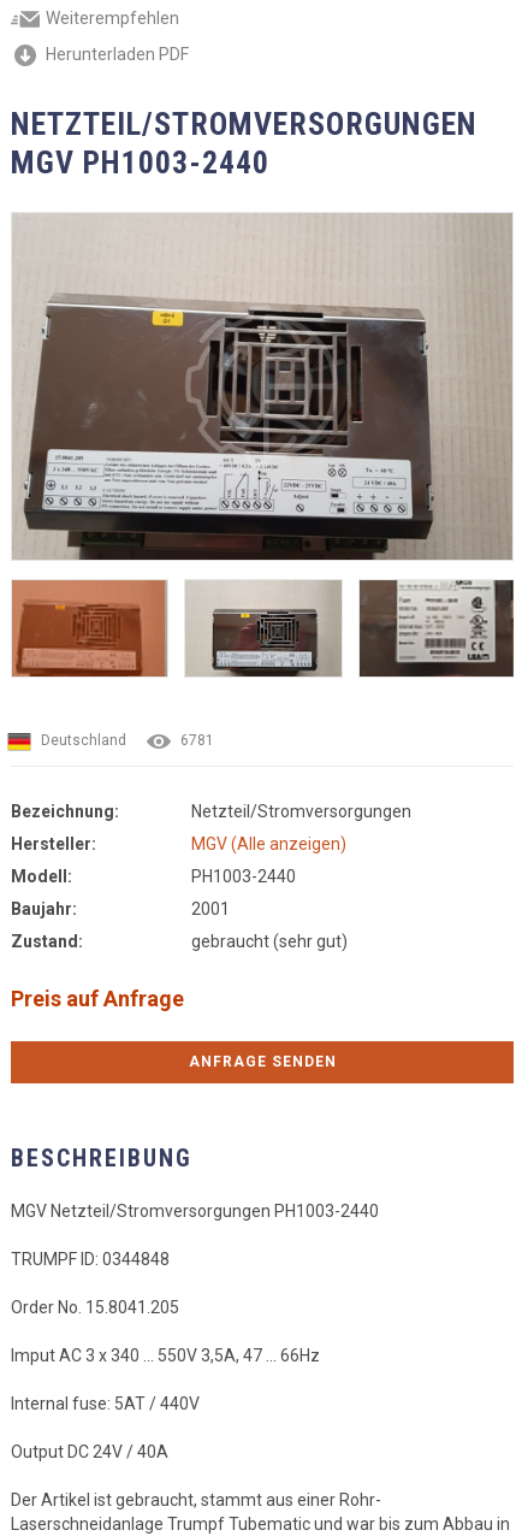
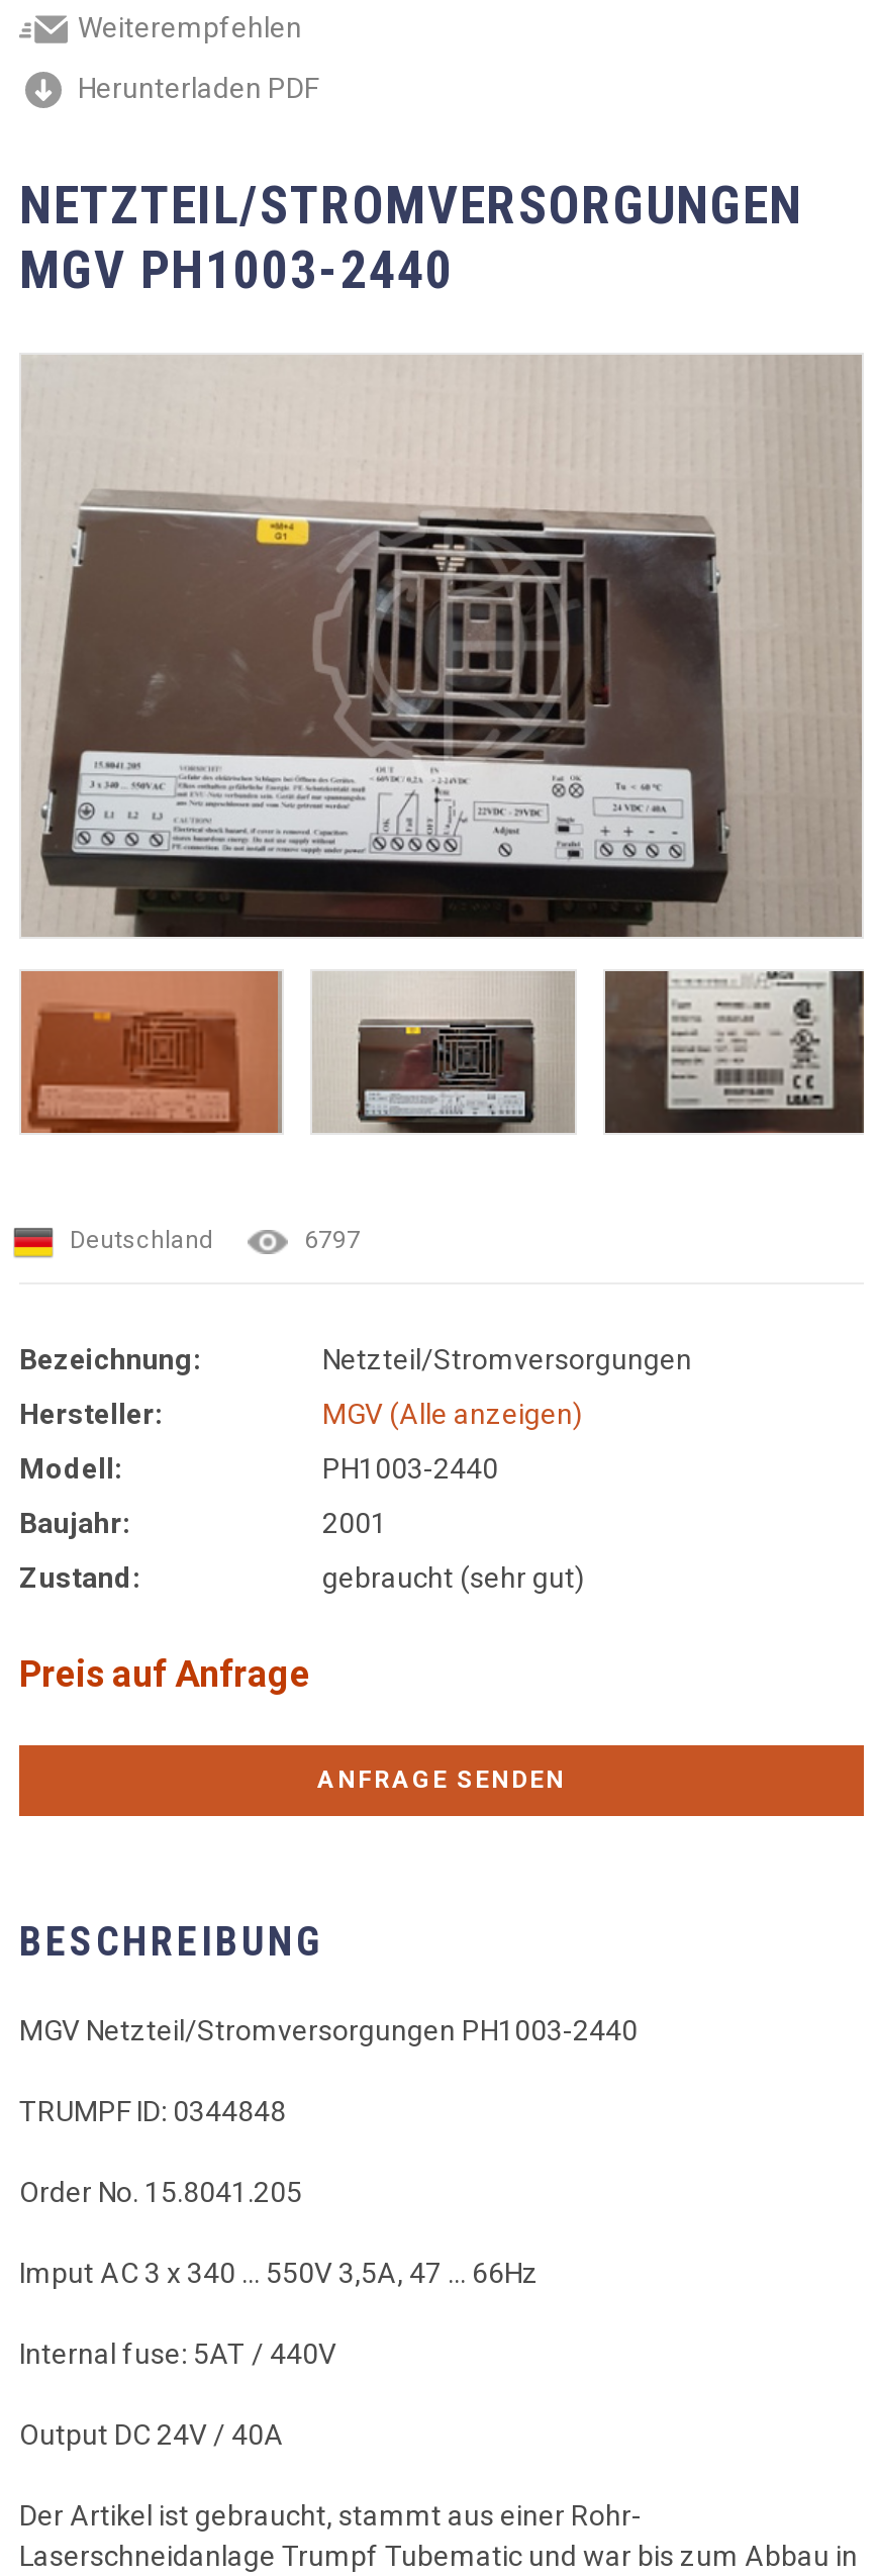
- 6781
+ 6797
